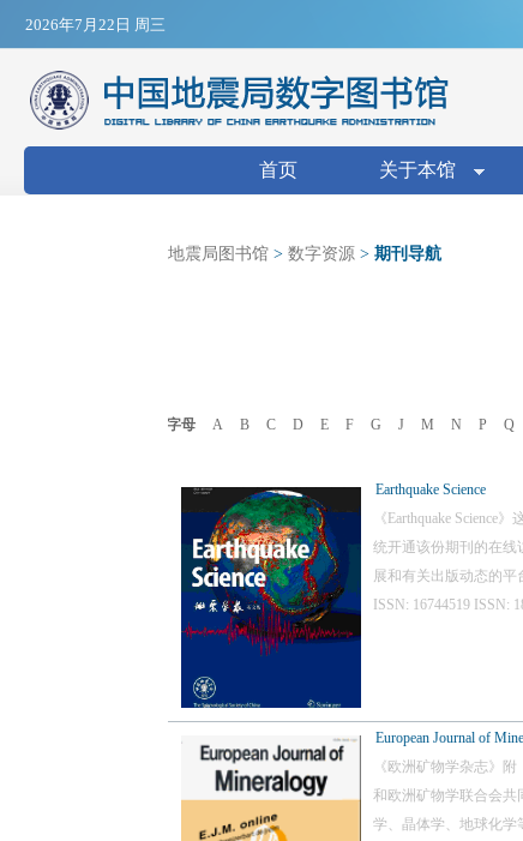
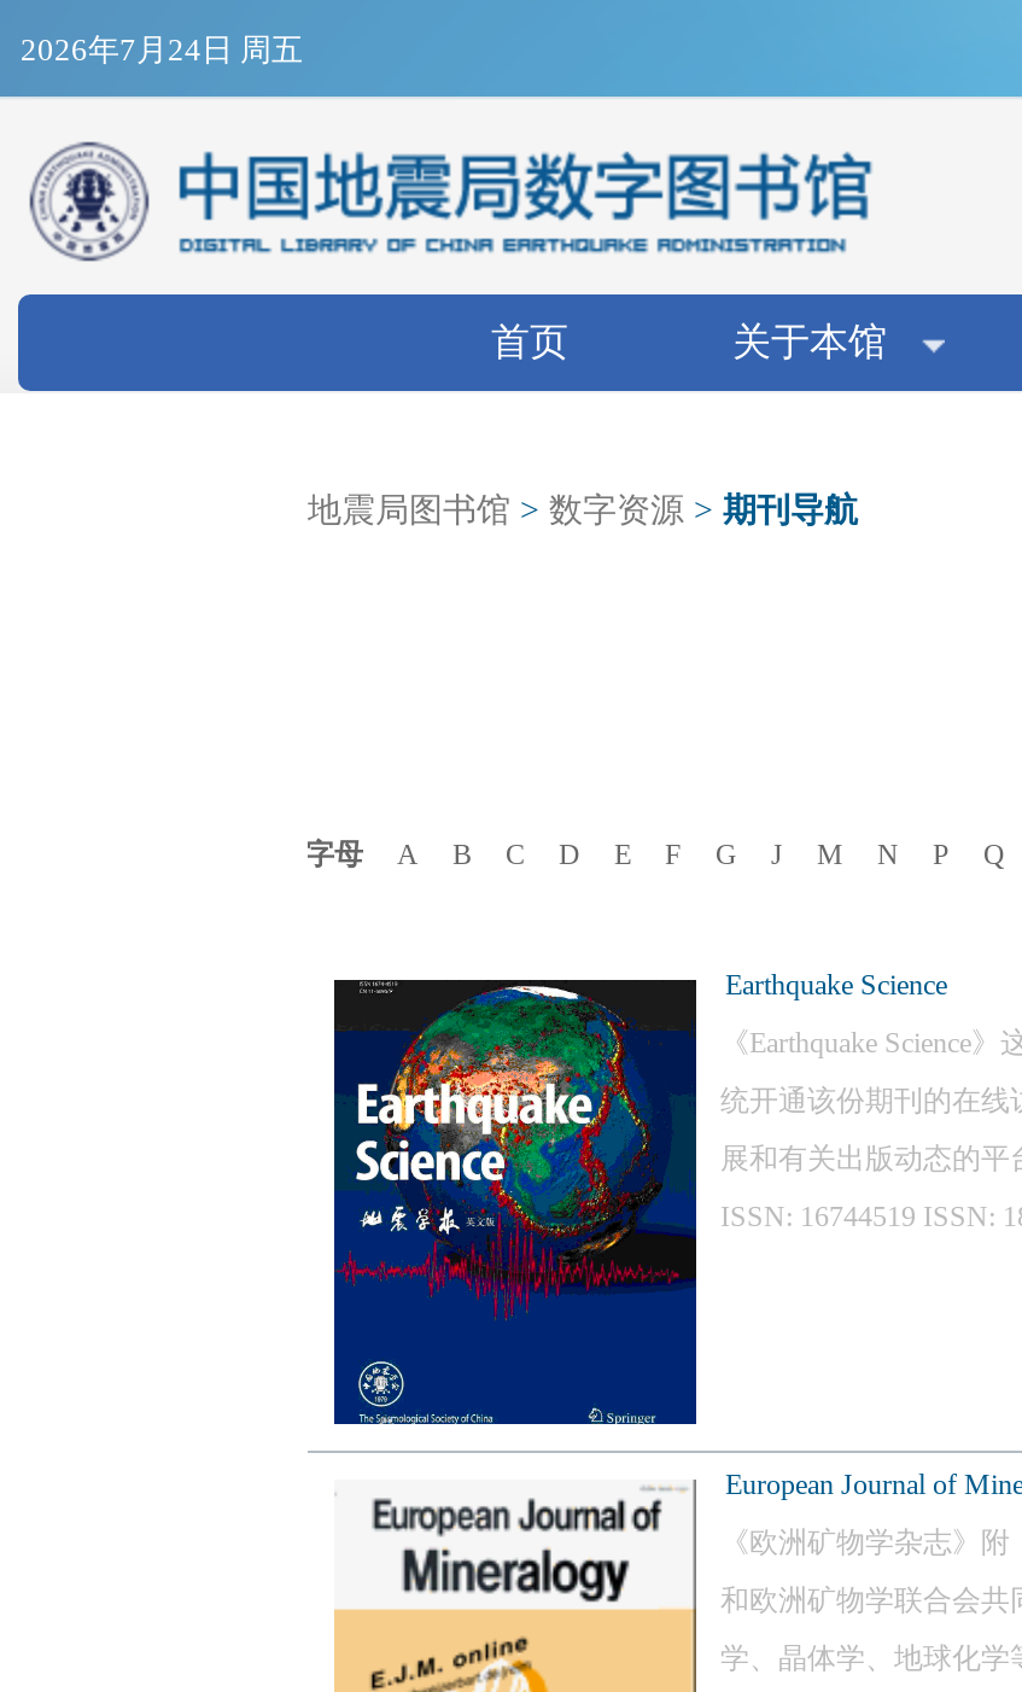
- 2026年7月22日 周三
+ 2026年7月24日 周五
